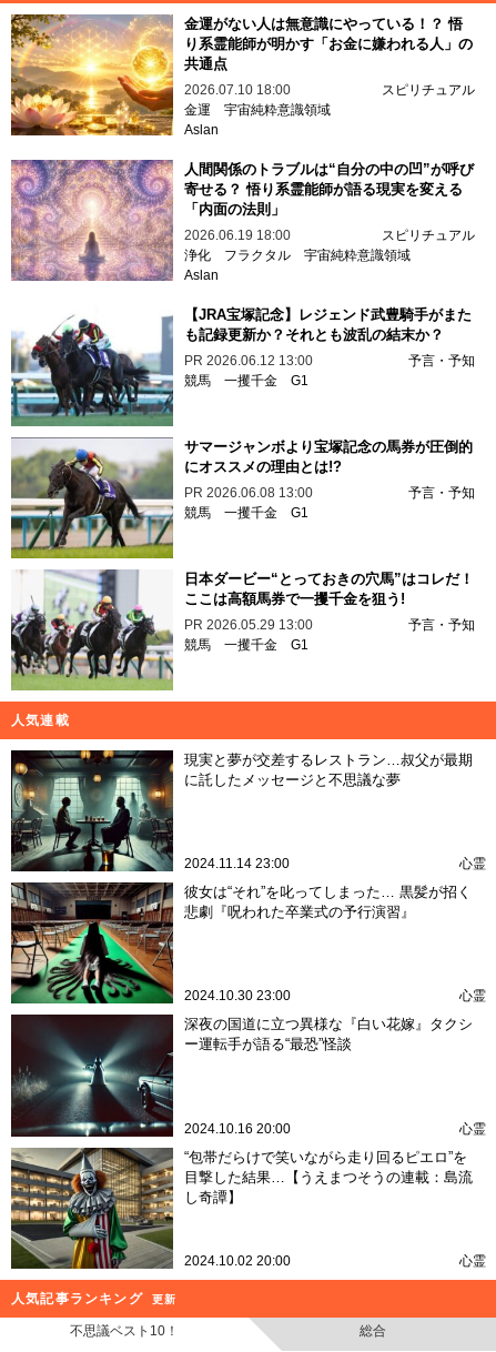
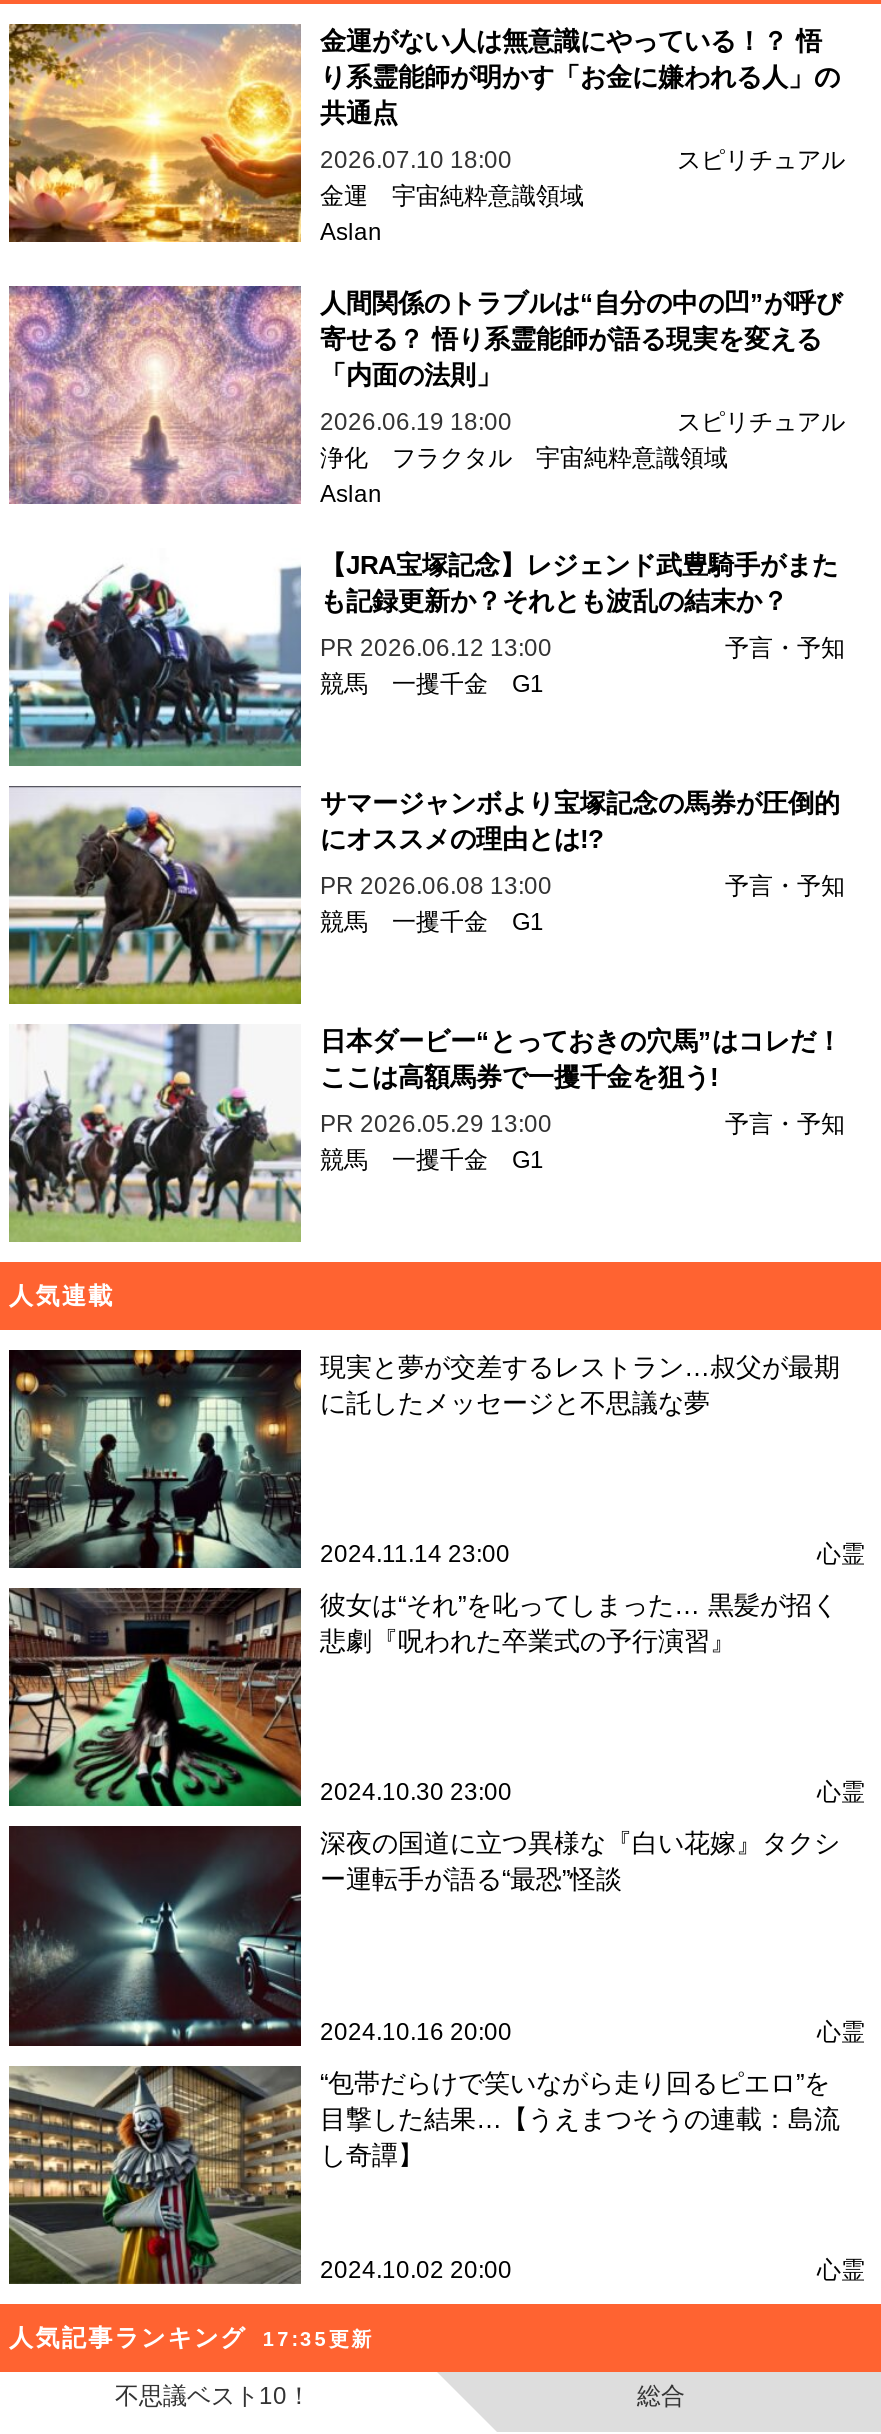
- 更新
+ 17:35更新
